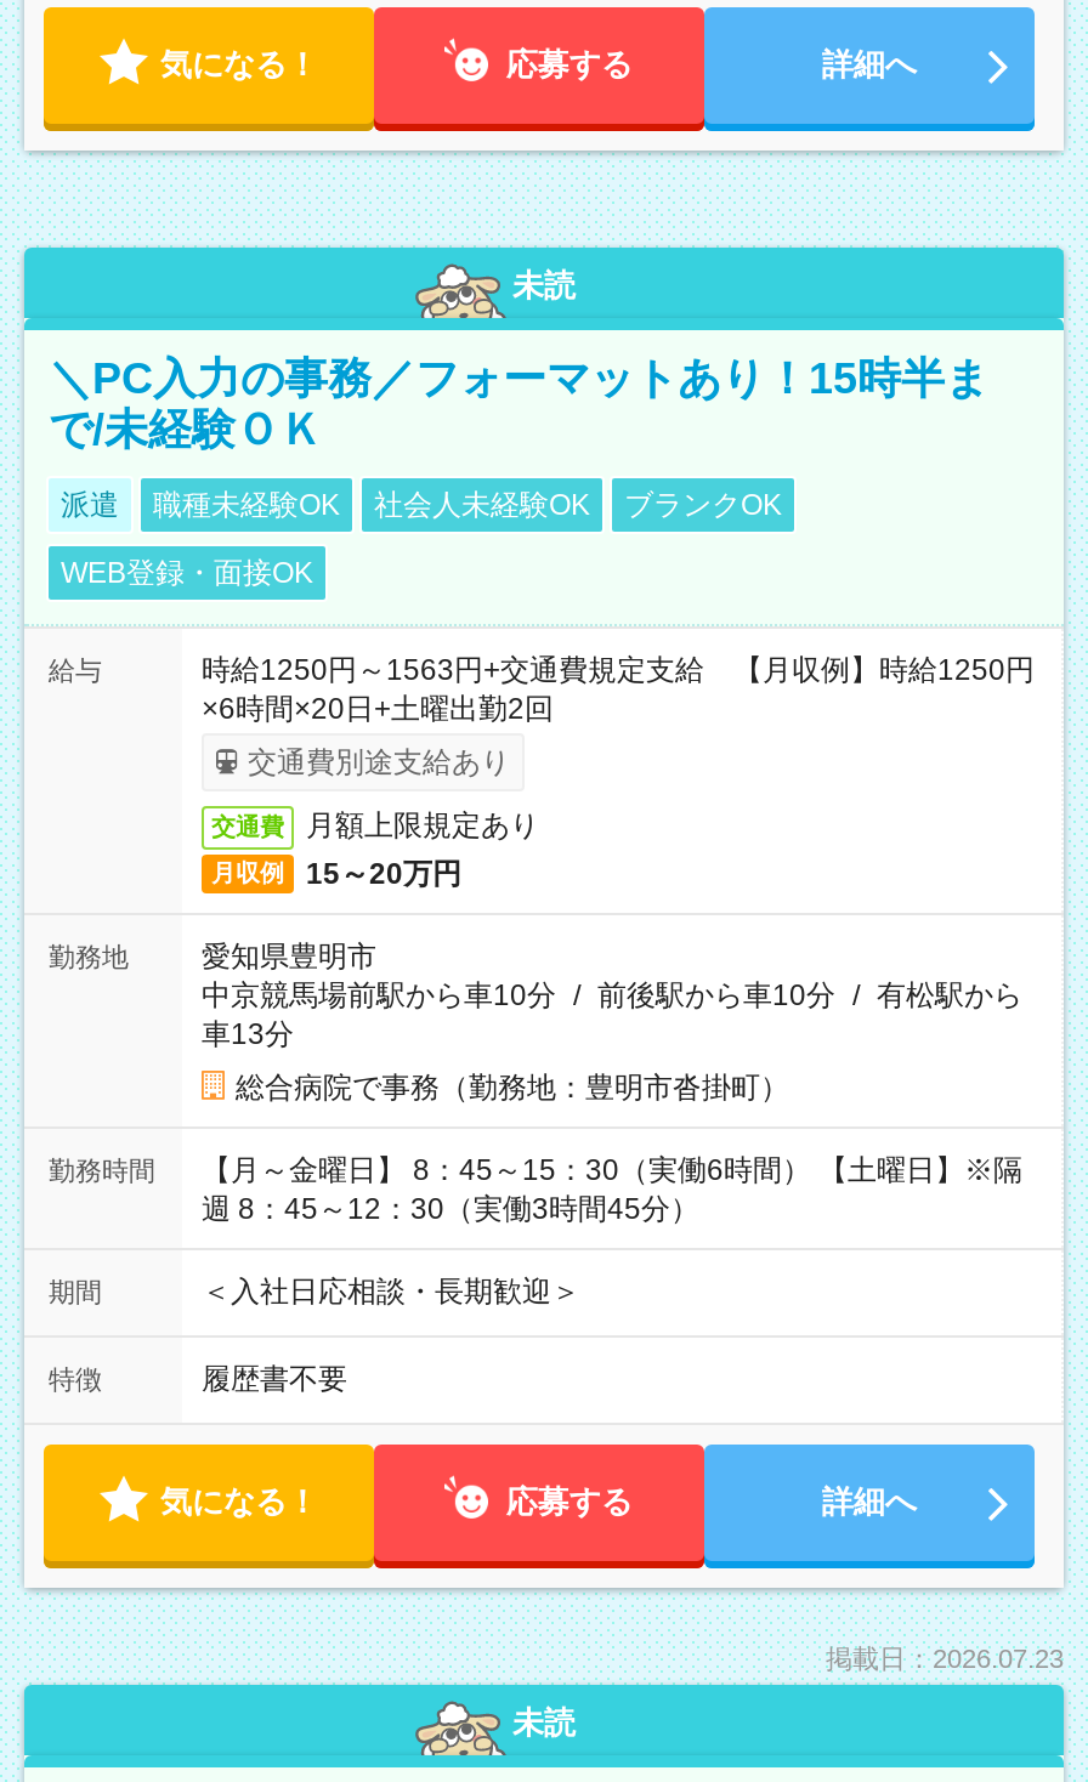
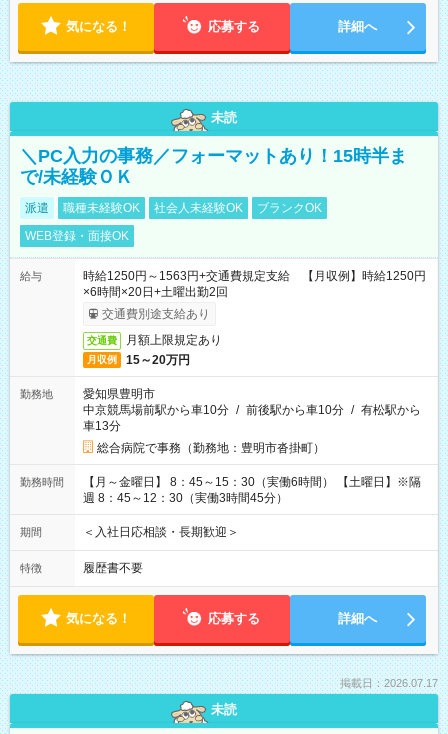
- 掲載日：2026.07.23
+ 掲載日：2026.07.17
